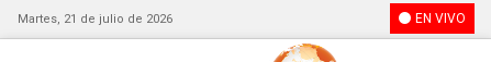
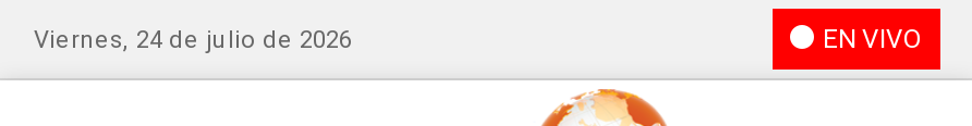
- Martes, 21 de julio de 2026
+ Viernes, 24 de julio de 2026
